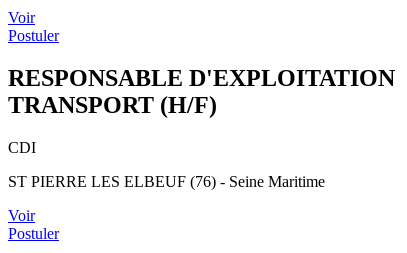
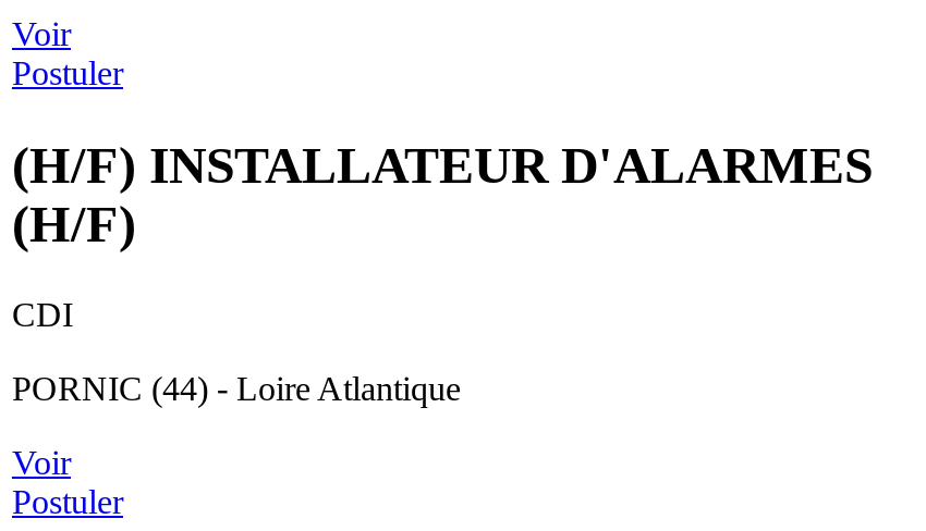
- RESPONSABLE D'EXPLOITATION
- TRANSPORT (H/F)
+ (H/F) INSTALLATEUR D'ALARMES
+ (H/F)

- ST PIERRE LES ELBEUF (76) - Seine Maritime
+ PORNIC (44) - Loire Atlantique
